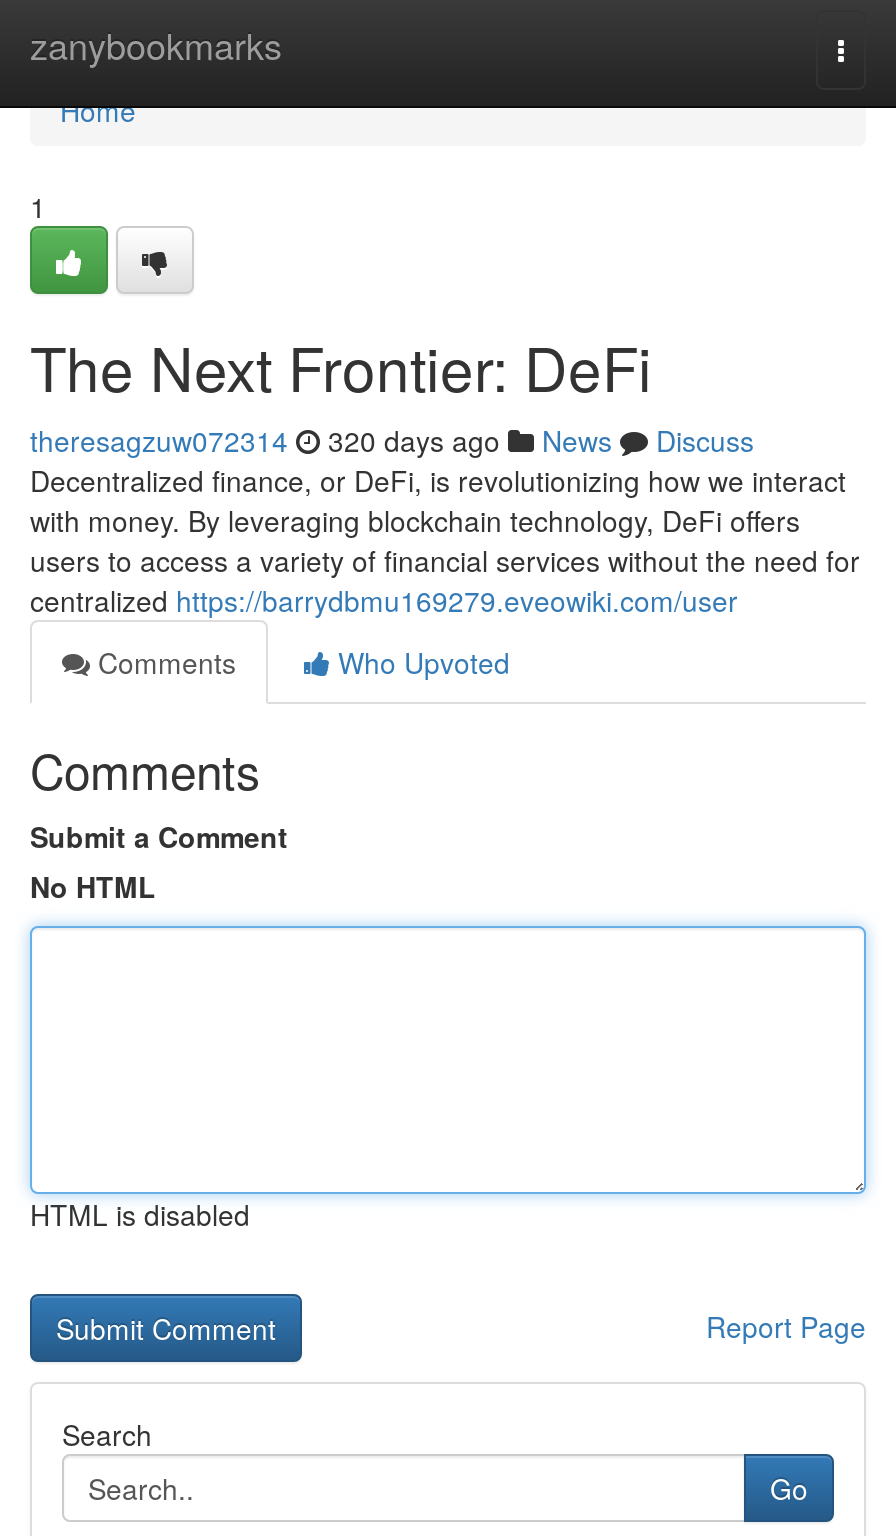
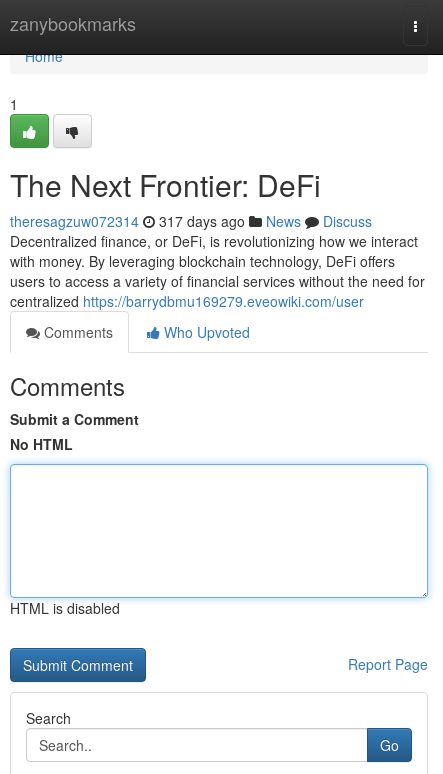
- theresagzuw072314 320 days ago News Discuss
+ theresagzuw072314 317 days ago News Discuss
